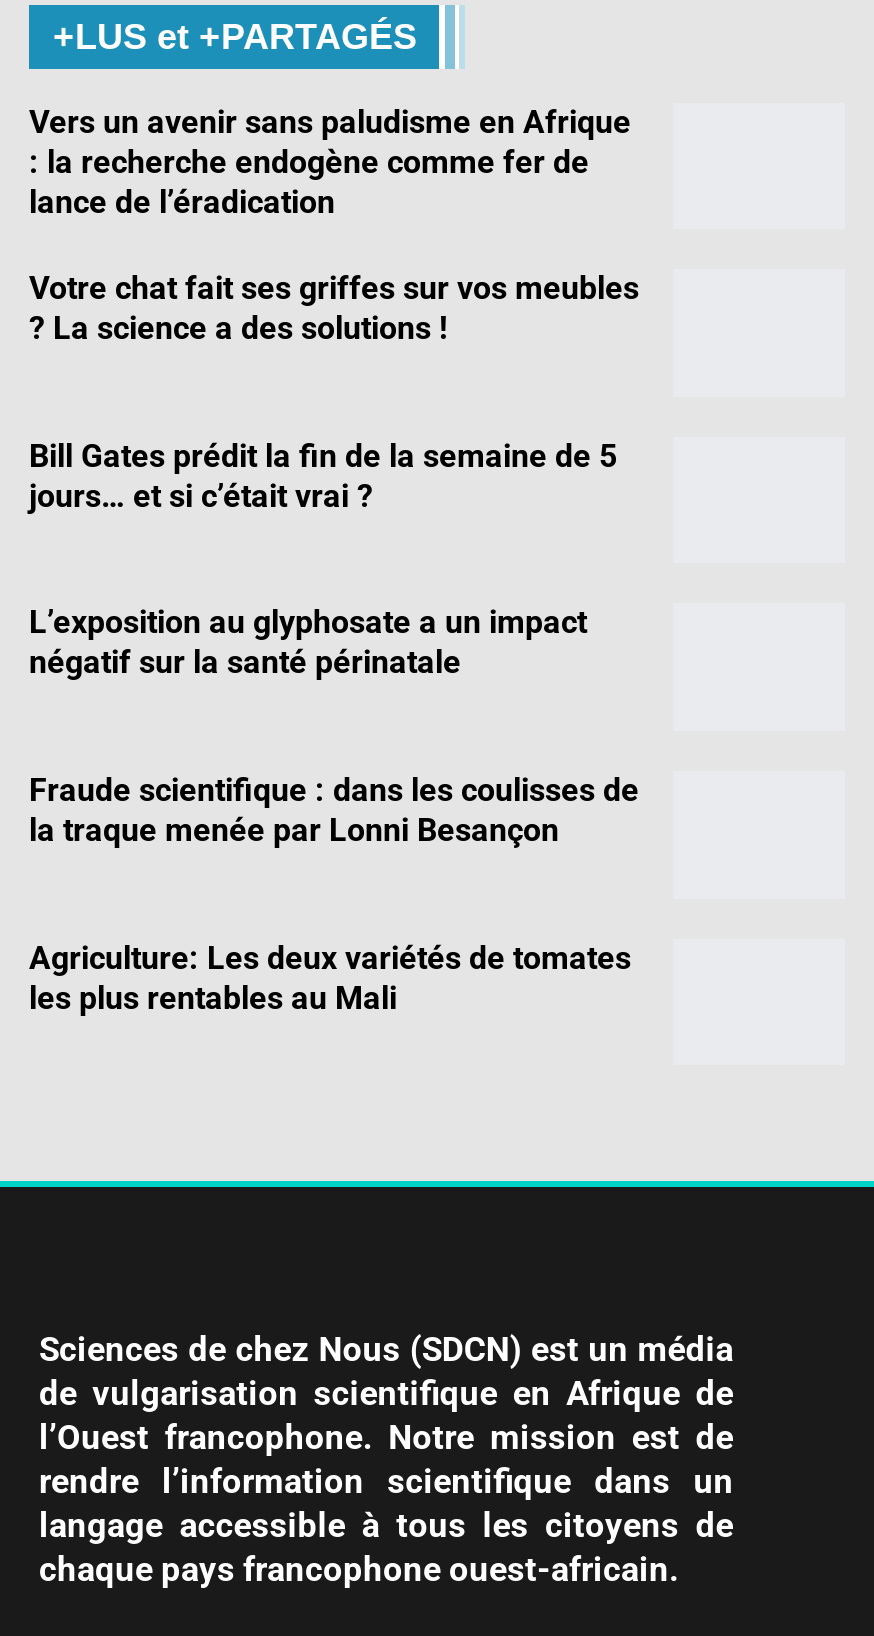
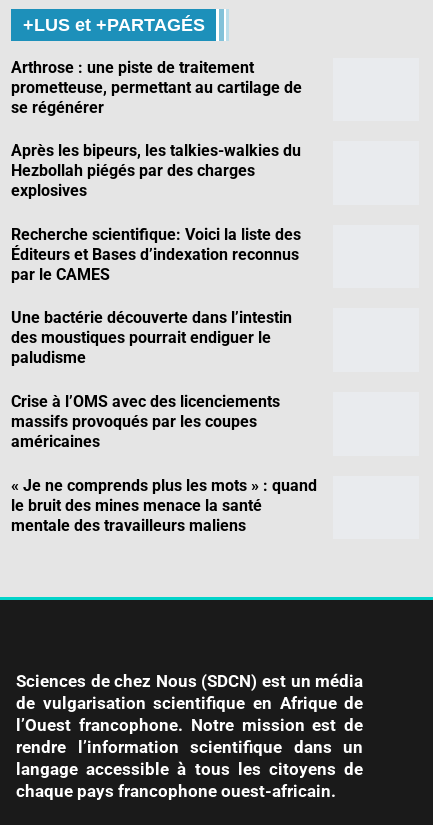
- Vers un avenir sans paludisme en Afrique
- : la recherche endogène comme fer de
- lance de l’éradication
+ Arthrose : une piste de traitement
+ prometteuse, permettant au cartilage de
+ se régénérer

- Votre chat fait ses griffes sur vos meubles
- ? La science a des solutions !
+ Après les bipeurs, les talkies-walkies du
+ Hezbollah piégés par des charges
+ explosives

- Bill Gates prédit la fin de la semaine de 5
- jours… et si c’était vrai ?
+ Recherche scientifique: Voici la liste des
+ Éditeurs et Bases d’indexation reconnus
+ par le CAMES

- L’exposition au glyphosate a un impact
- négatif sur la santé périnatale
+ Une bactérie découverte dans l’intestin
+ des moustiques pourrait endiguer le
+ paludisme

- Fraude scientifique : dans les coulisses de
- la traque menée par Lonni Besançon
+ Crise à l’OMS avec des licenciements
+ massifs provoqués par les coupes
+ américaines

- Agriculture: Les deux variétés de tomates
- les plus rentables au Mali
+ « Je ne comprends plus les mots » : quand
+ le bruit des mines menace la santé
+ mentale des travailleurs maliens
